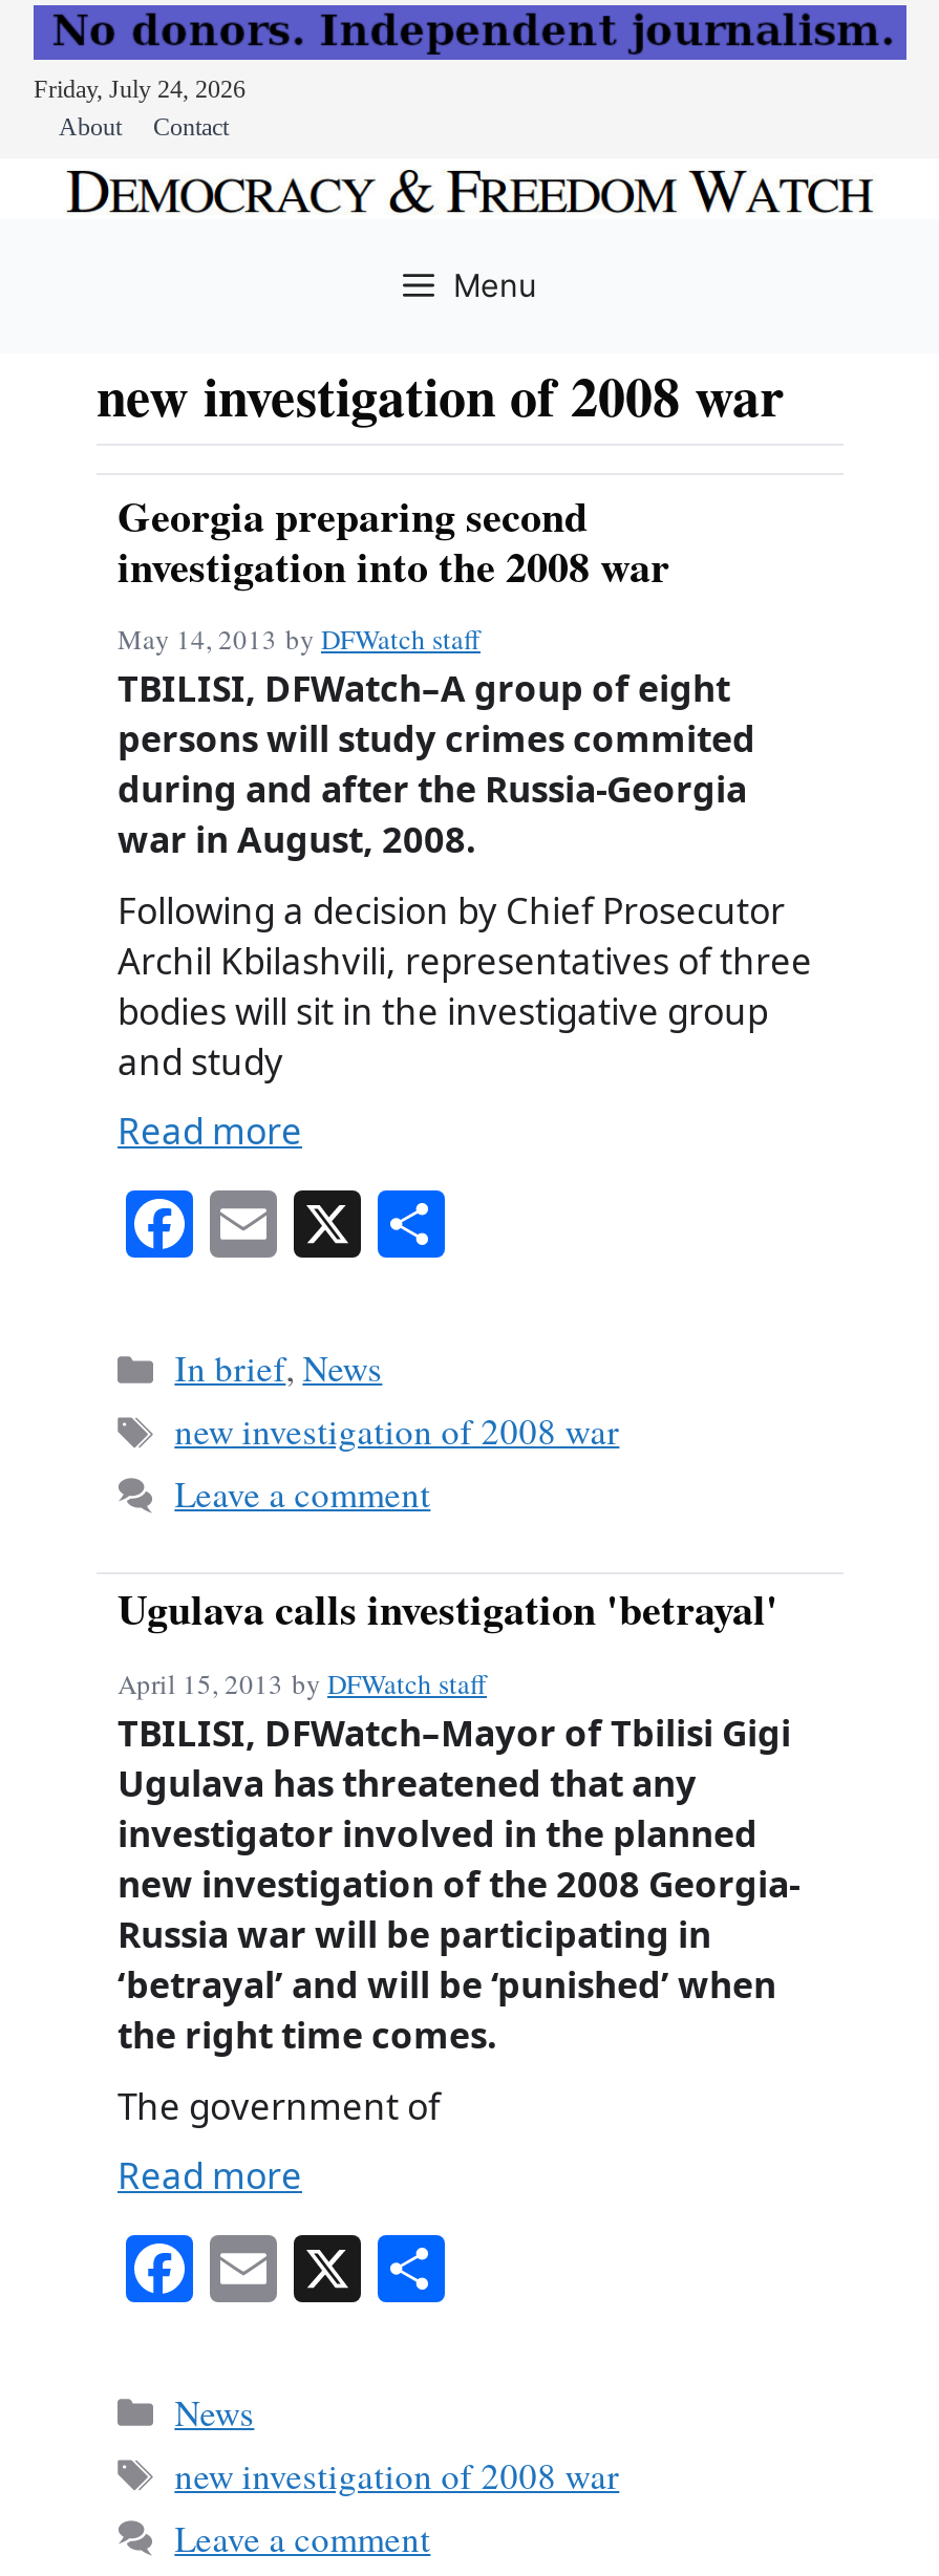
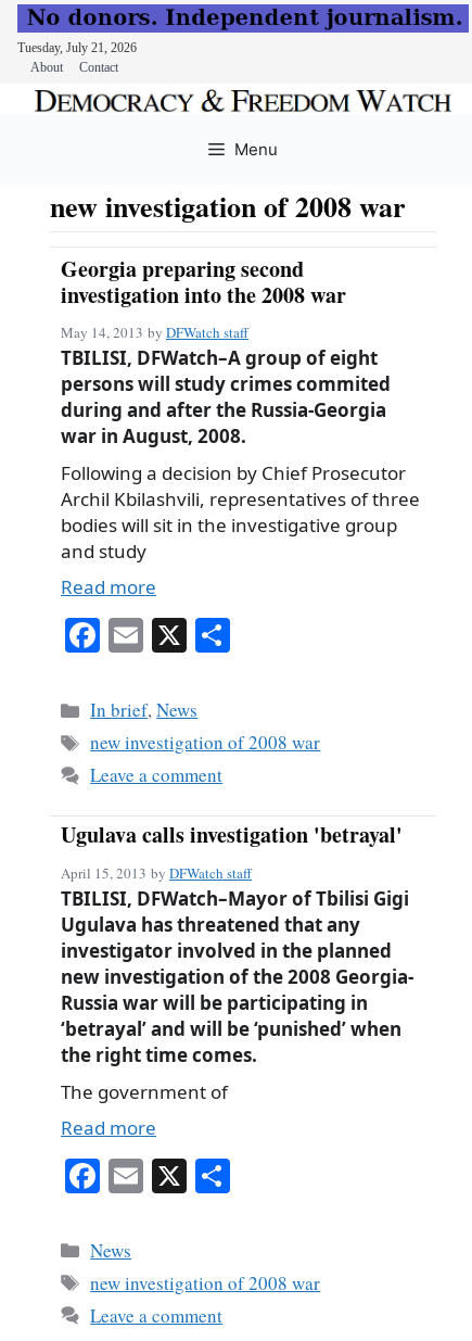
- Friday, July 24, 2026
+ Tuesday, July 21, 2026
